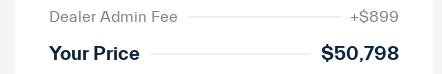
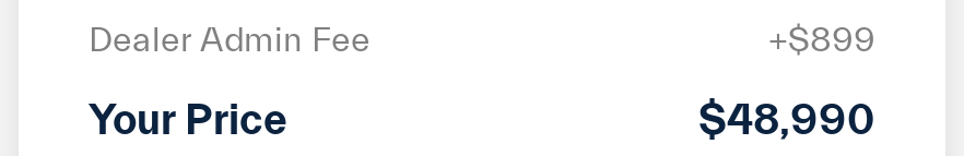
- $50,798
+ $48,990
